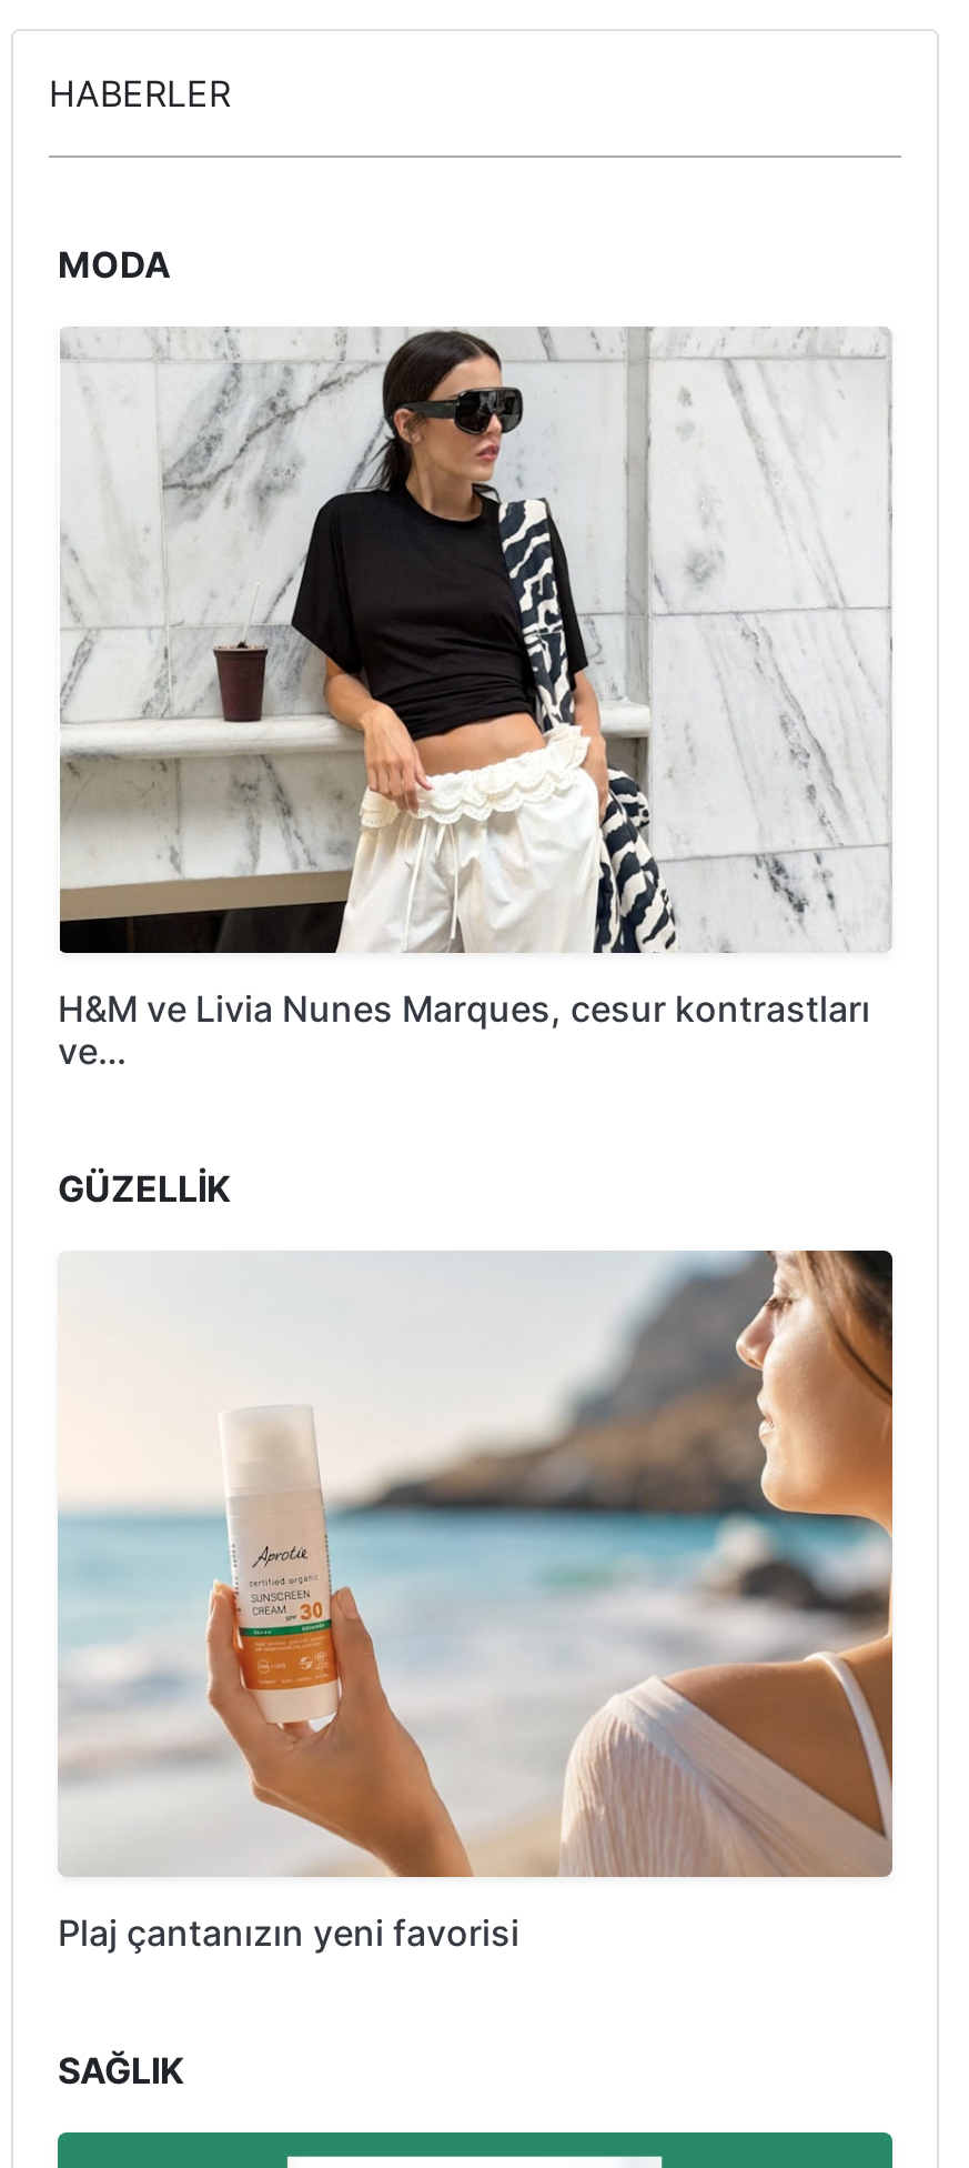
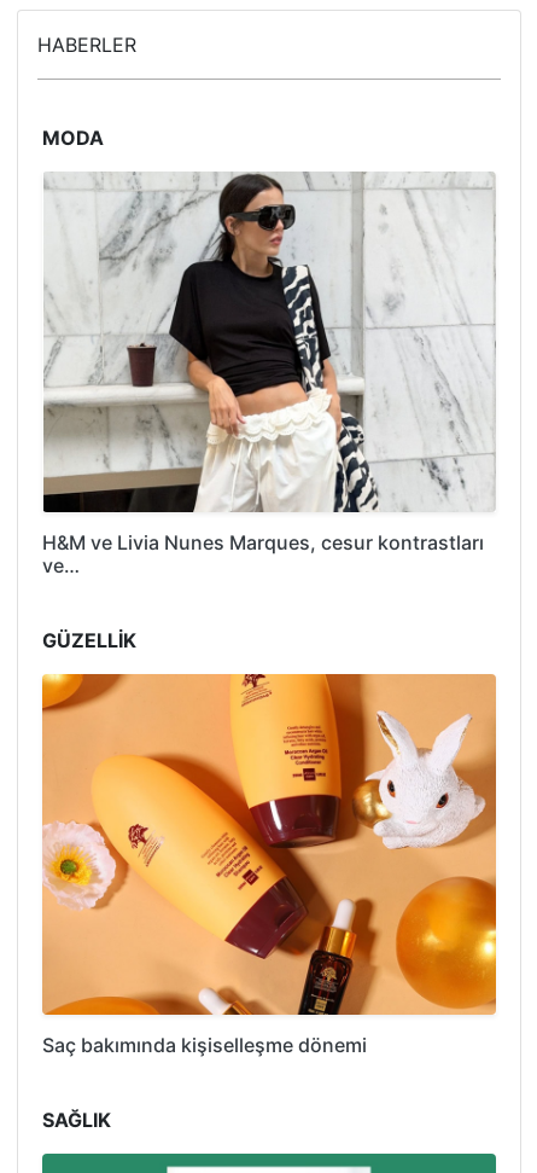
- [image]
- Plaj çantanızın yeni favorisi
+ [image]
+ Saç bakımında kişiselleşme dönemi
